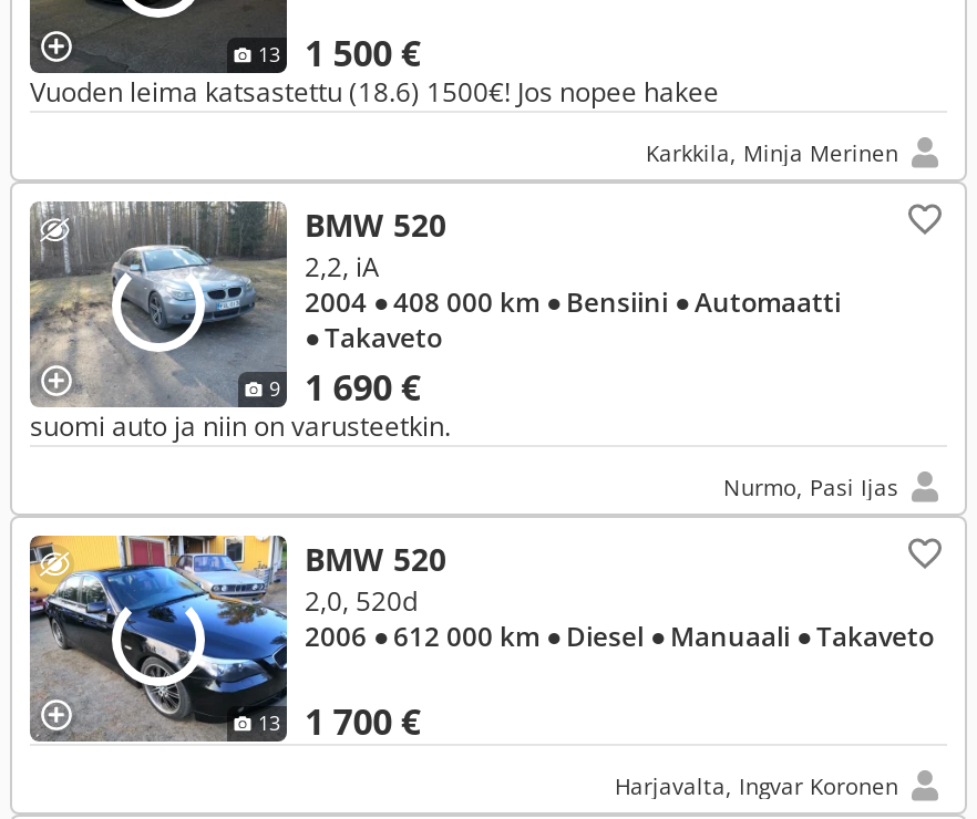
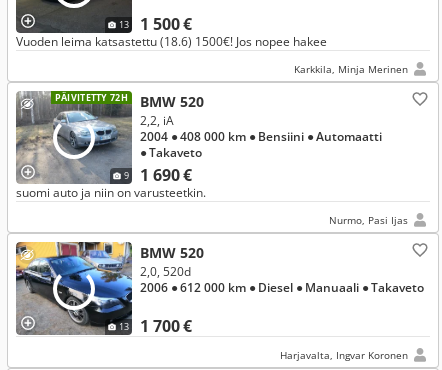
+ PÄIVITETTY 72H
